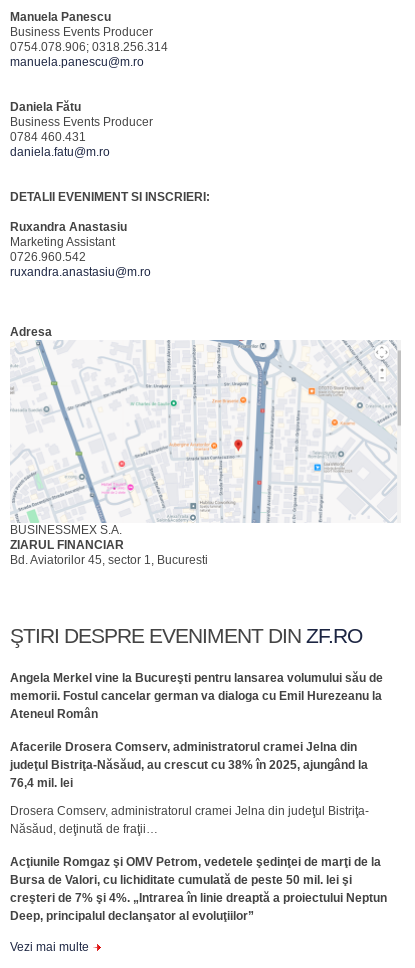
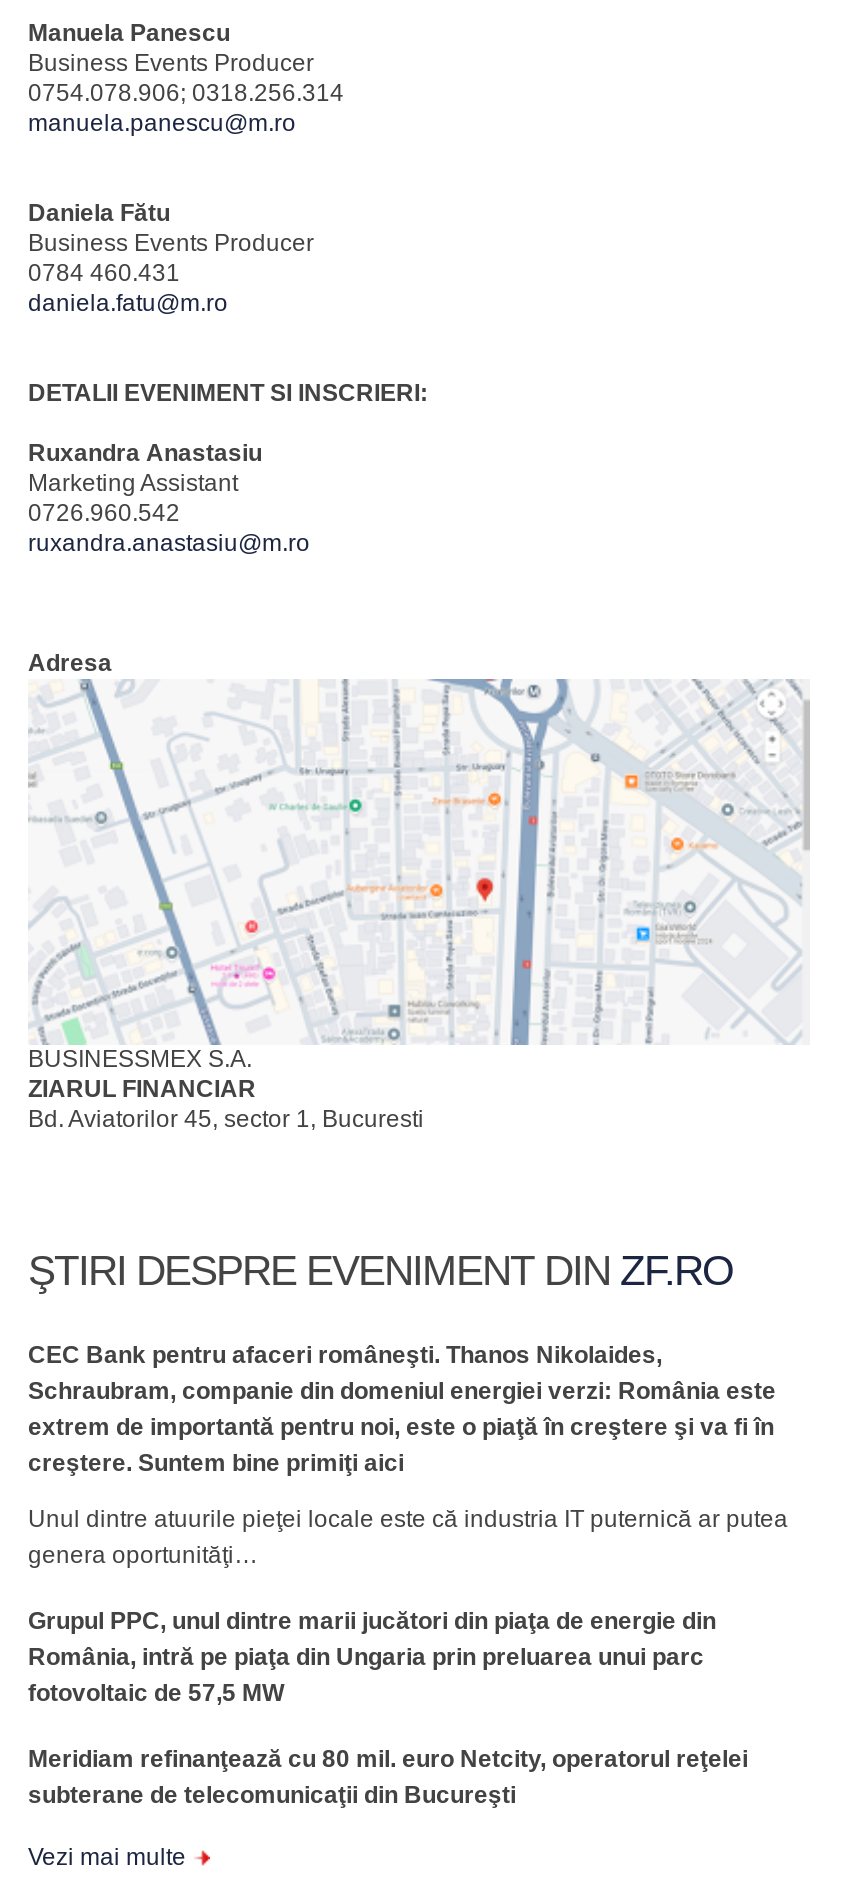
- Angela Merkel vine la Bucureşti pentru lansarea volumului său de
- memorii. Fostul cancelar german va dialoga cu Emil Hurezeanu la
- Ateneul Român
+ CEC Bank pentru afaceri româneşti. Thanos Nikolaides,
+ Schraubram, companie din domeniul energiei verzi: România este
+ extrem de importantă pentru noi, este o piaţă în creştere şi va fi în
+ creştere. Suntem bine primiţi aici

- Afacerile Drosera Comserv, administratorul cramei Jelna din
- judeţul Bistriţa-Năsăud, au crescut cu 38% în 2025, ajungând la
- 76,4 mil. lei
+ Unul dintre atuurile pieţei locale este că industria IT puternică ar putea
+ genera oportunităţi…

- Drosera Comserv, administratorul cramei Jelna din judeţul Bistriţa-
- Năsăud, deţinută de fraţii…
+ Grupul PPC, unul dintre marii jucători din piaţa de energie din
+ România, intră pe piaţa din Ungaria prin preluarea unui parc
+ fotovoltaic de 57,5 MW

- Acţiunile Romgaz şi OMV Petrom, vedetele şedinţei de marţi de la
- Bursa de Valori, cu lichiditate cumulată de peste 50 mil. lei şi
- creşteri de 7% şi 4%. „Intrarea în linie dreaptă a proiectului Neptun
- Deep, principalul declanşator al evoluţiilor”
+ Meridiam refinanţează cu 80 mil. euro Netcity, operatorul reţelei
+ subterane de telecomunicaţii din Bucureşti
